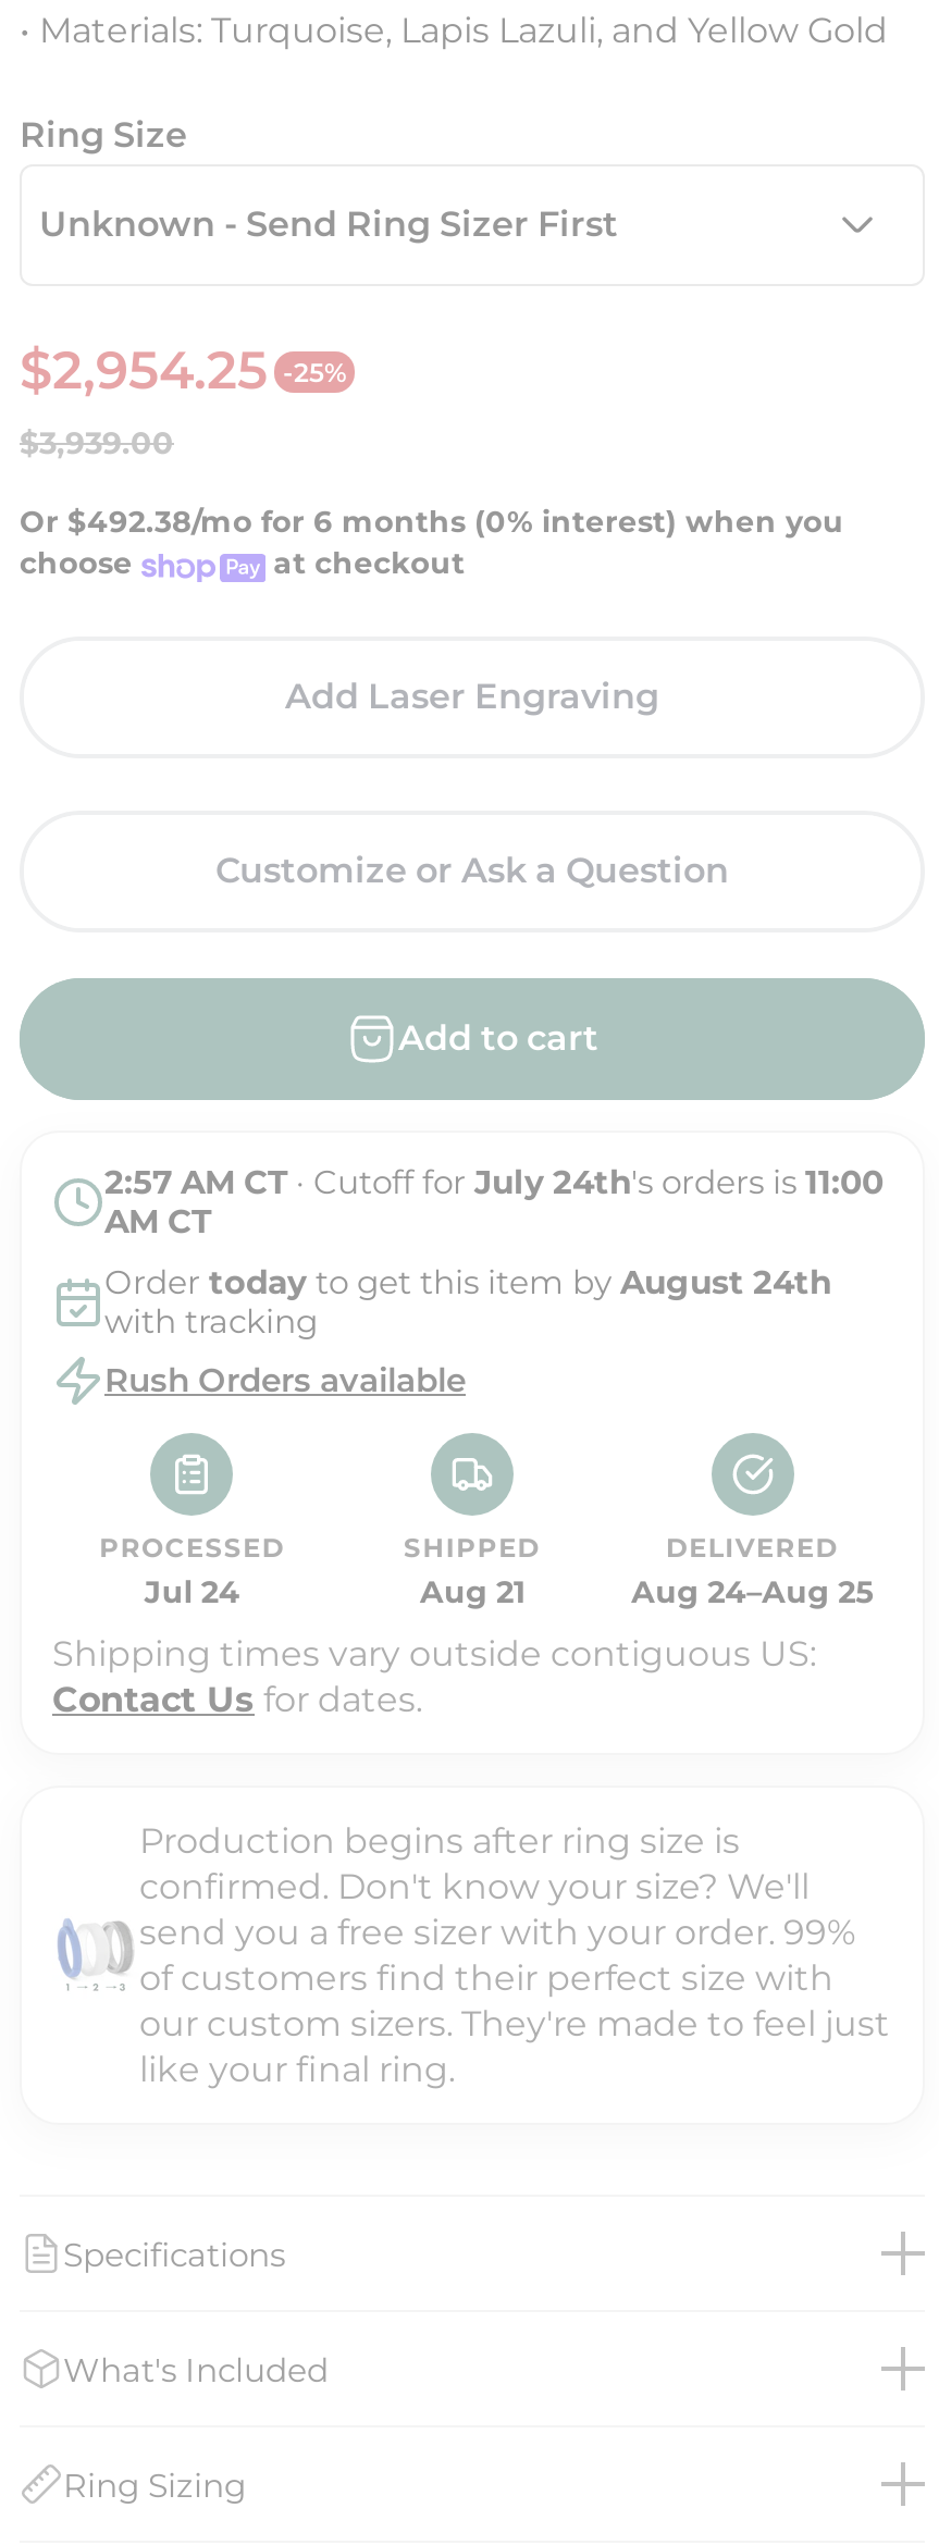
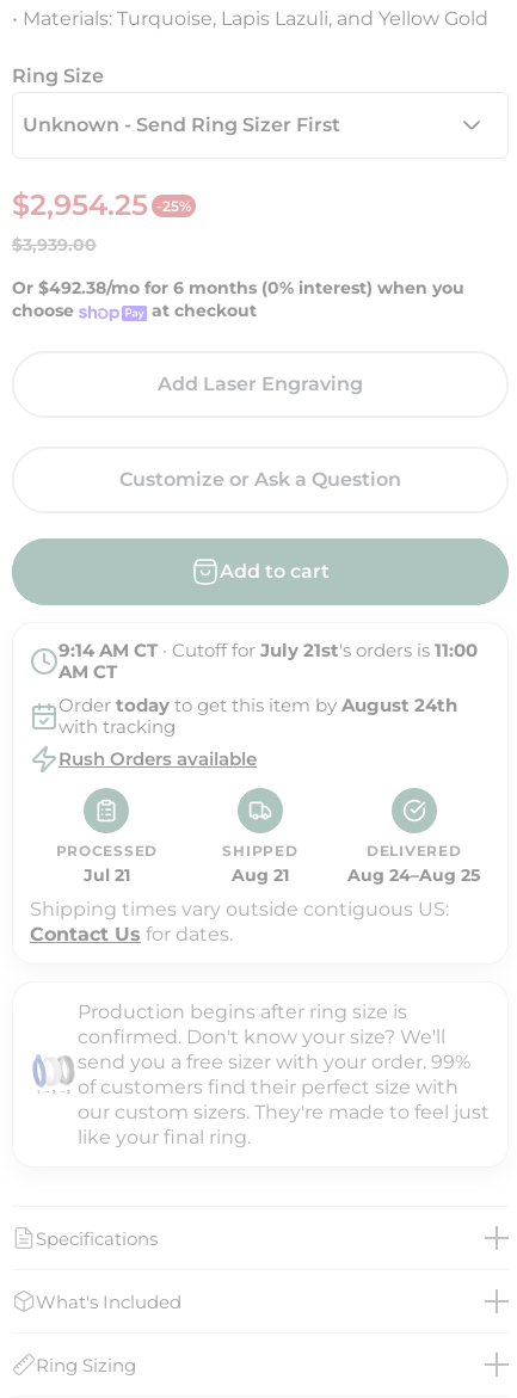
- 2:57 AM CT · Cutoff for July 24th's orders is 11:00
+ 9:14 AM CT · Cutoff for July 21st's orders is 11:00

- Jul 24
+ Jul 21
